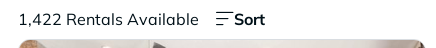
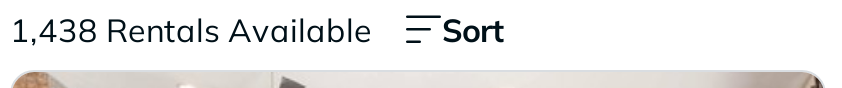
- 1,422 Rentals Available
+ 1,438 Rentals Available
